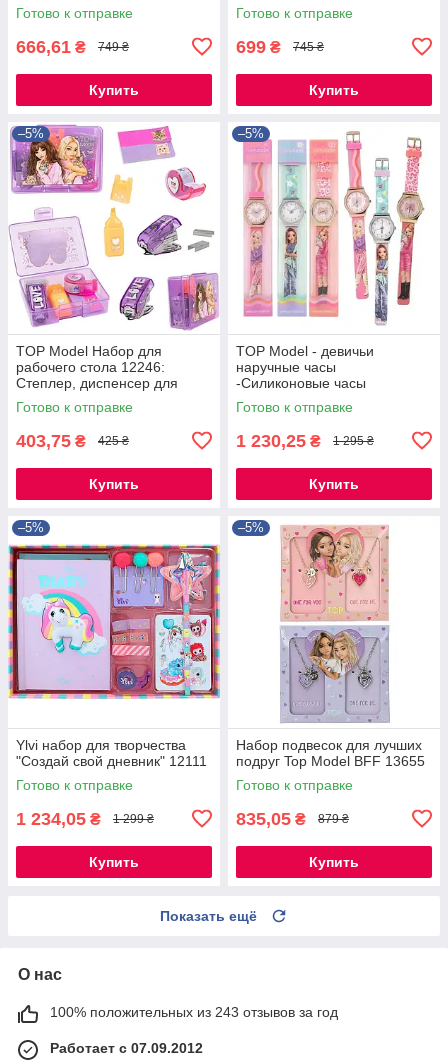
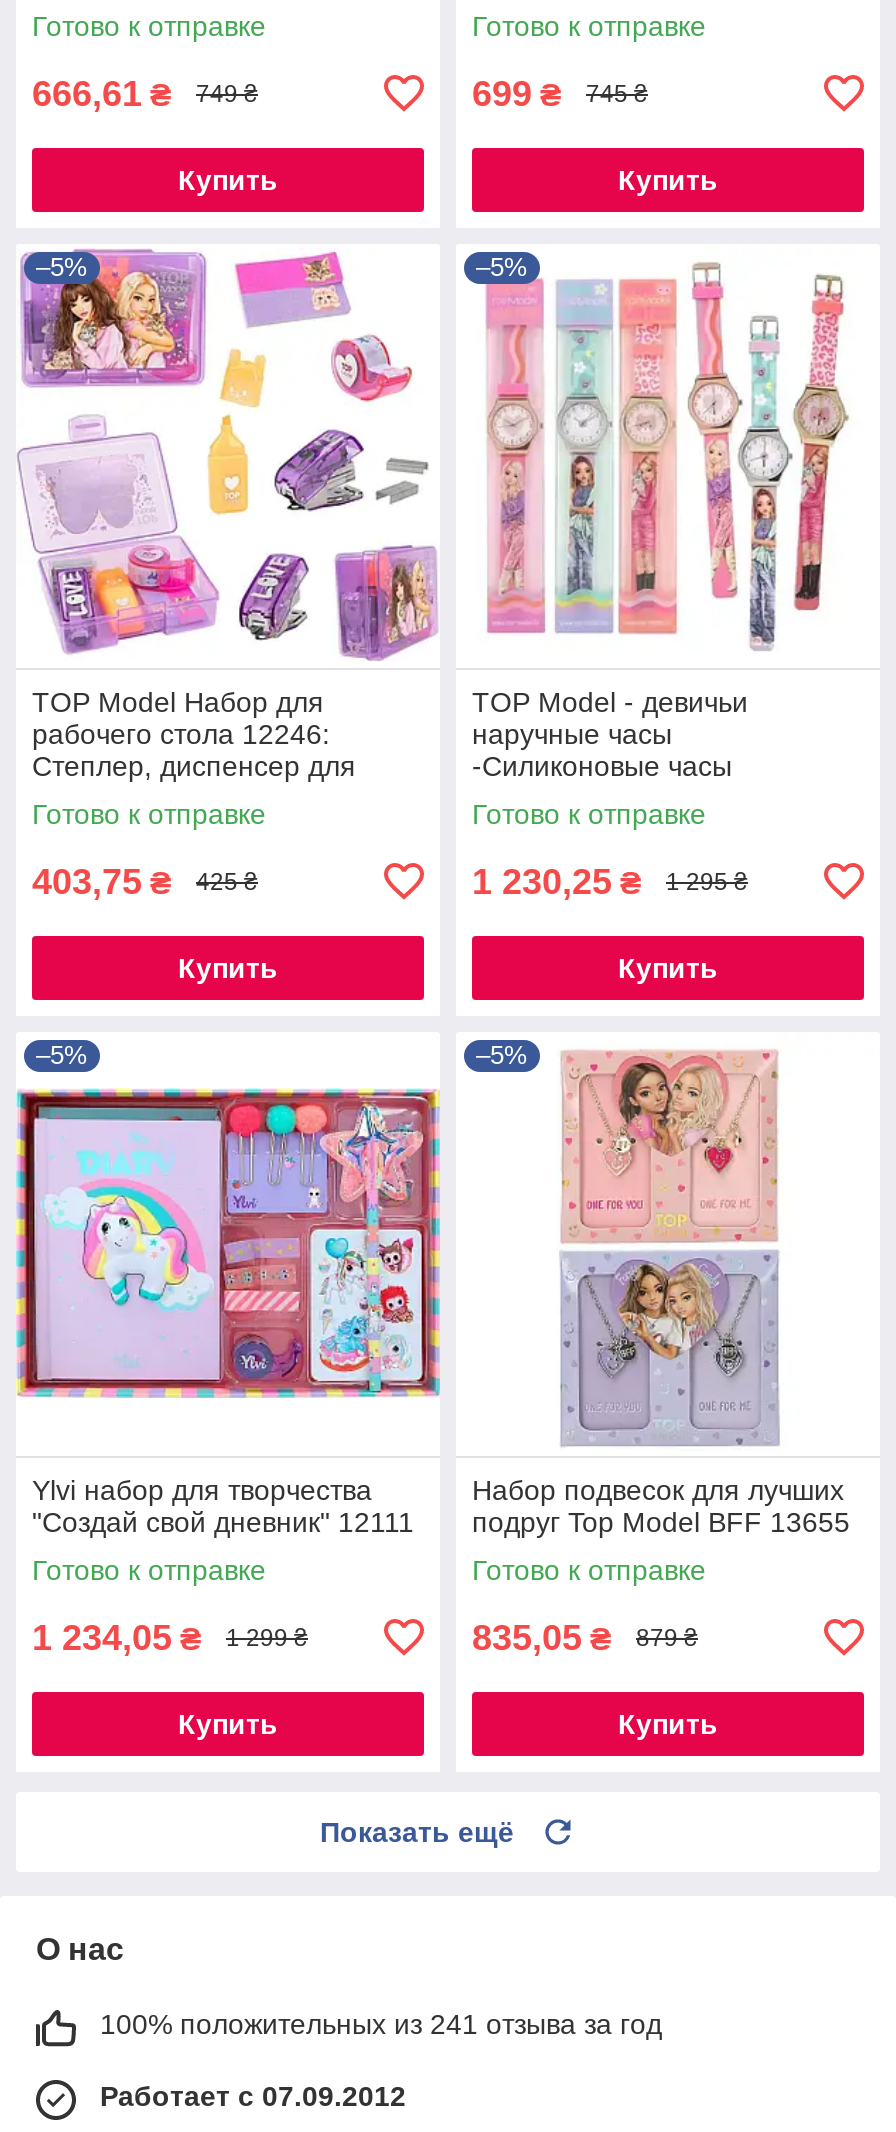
- 100% положительных из 243 отзывов за год
+ 100% положительных из 241 отзыва за год
